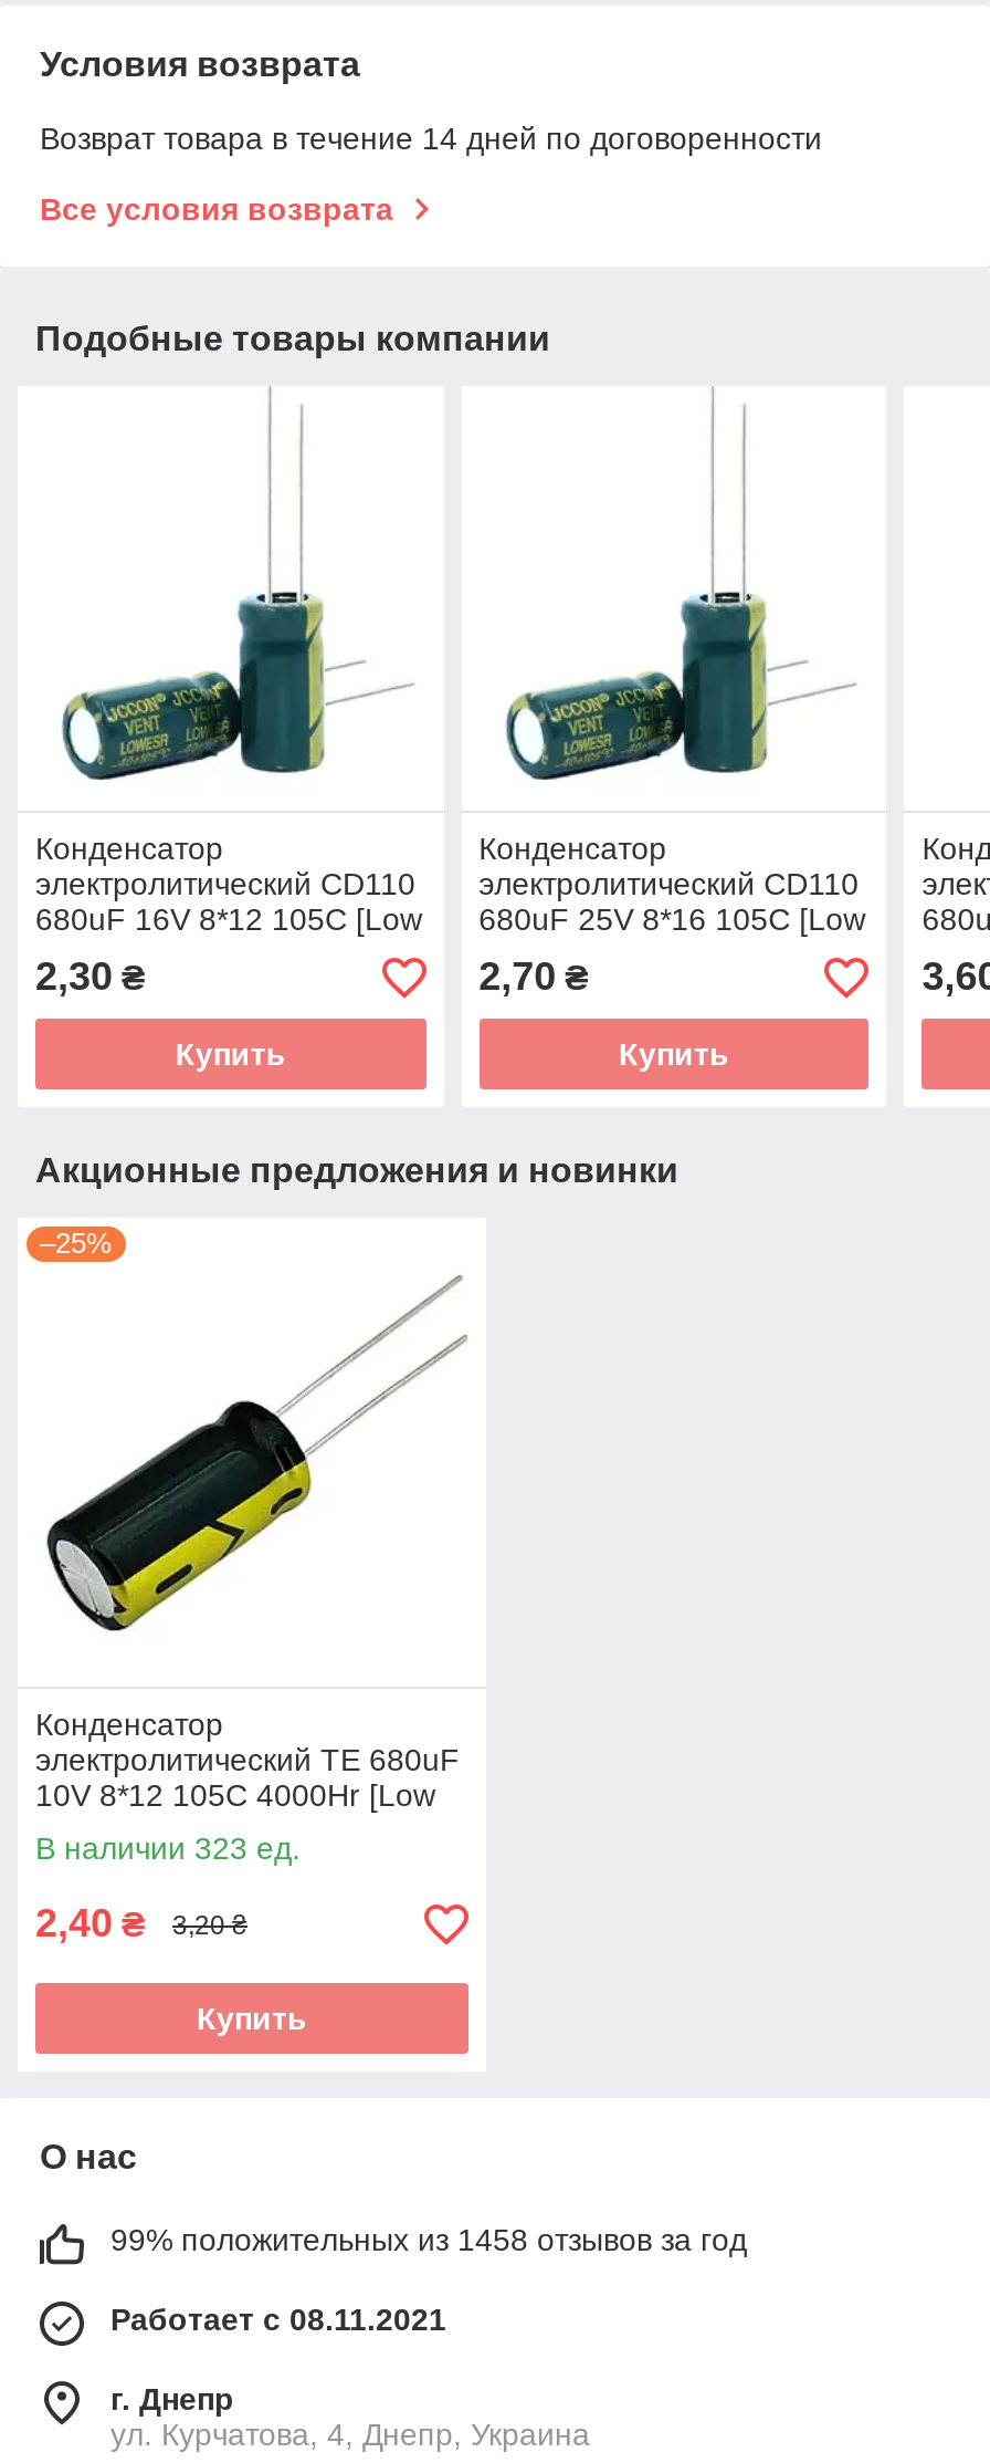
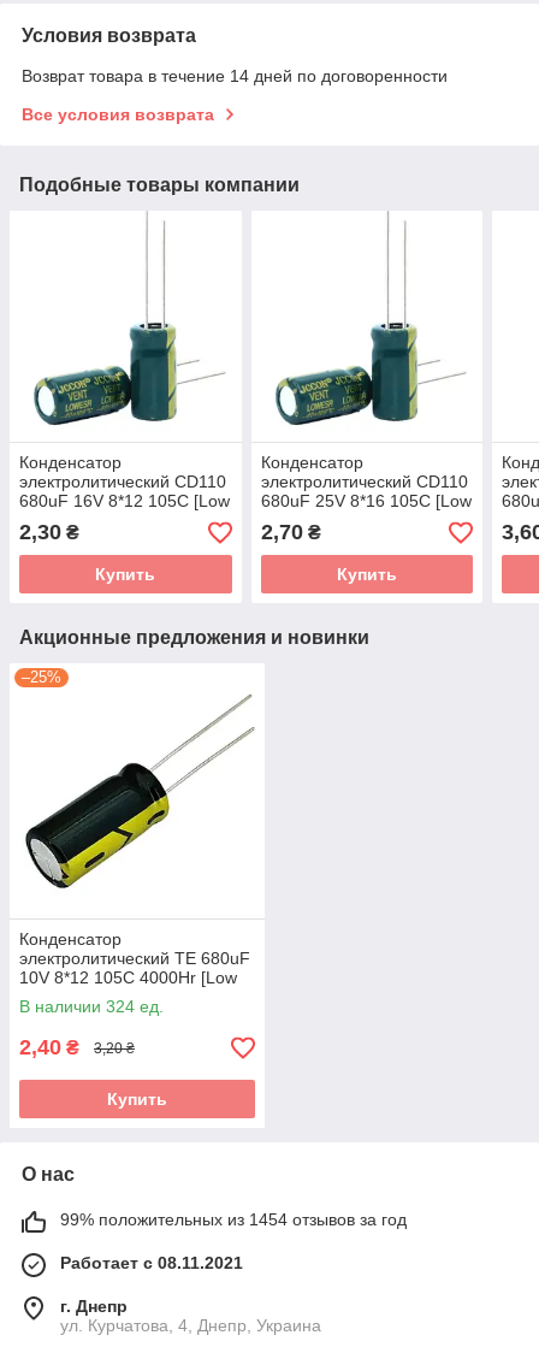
- В наличии 323 ед.
+ В наличии 324 ед.

- 99% положительных из 1458 отзывов за год
+ 99% положительных из 1454 отзывов за год
